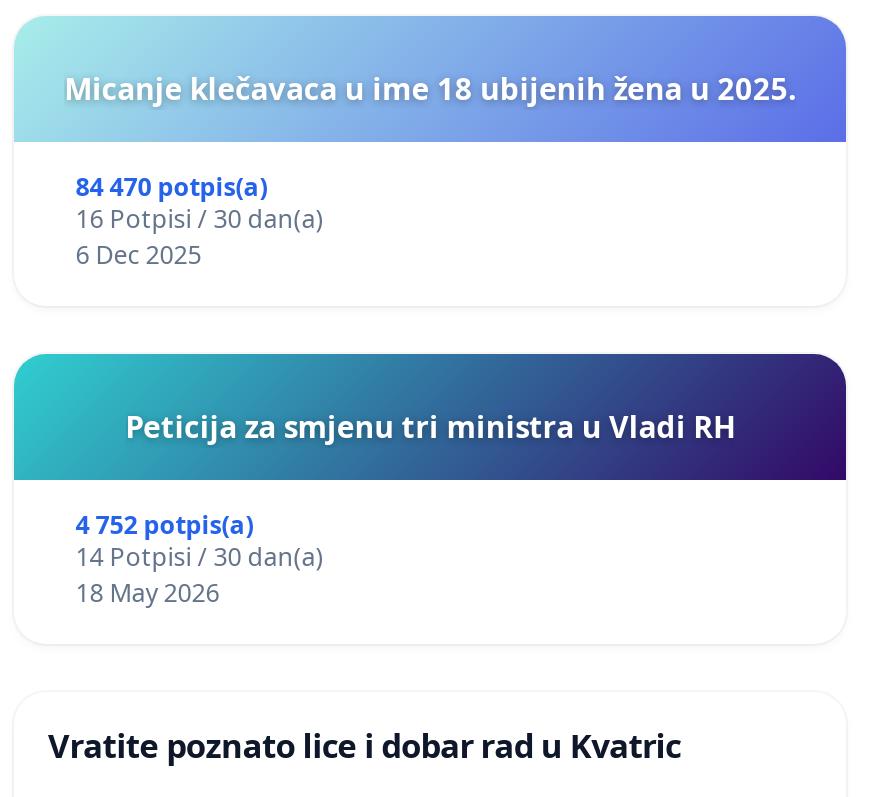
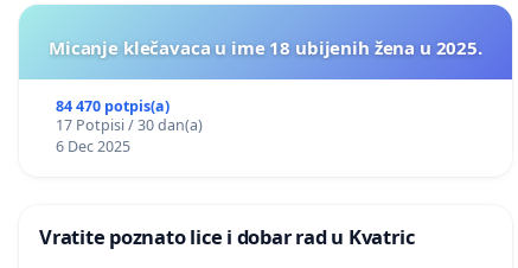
- 16 Potpisi / 30 dan(a)
+ 17 Potpisi / 30 dan(a)

- Peticija za smjenu tri ministra u Vladi RH
- 4 752 potpis(a)
- 14 Potpisi / 30 dan(a)
- 18 May 2026
